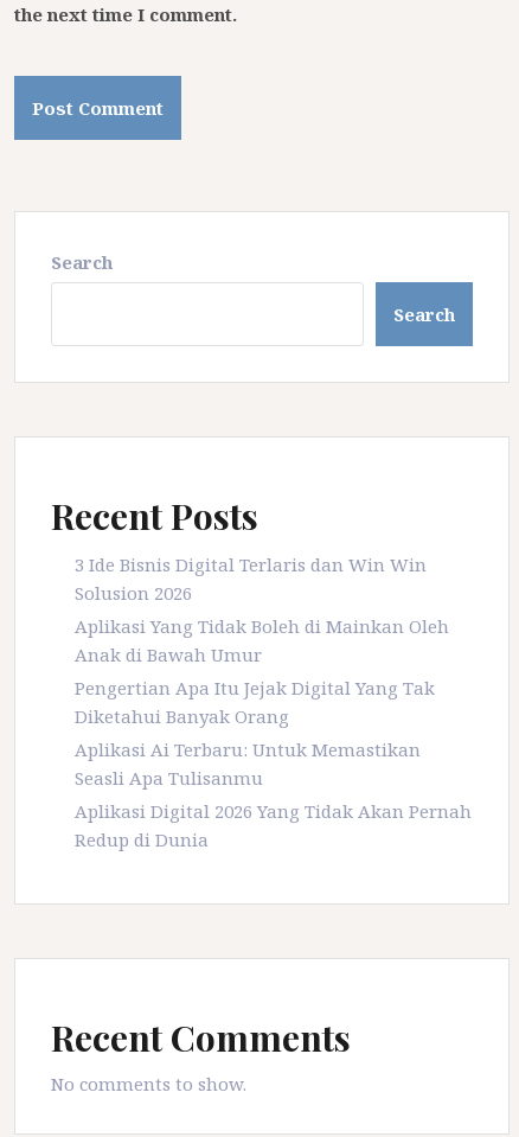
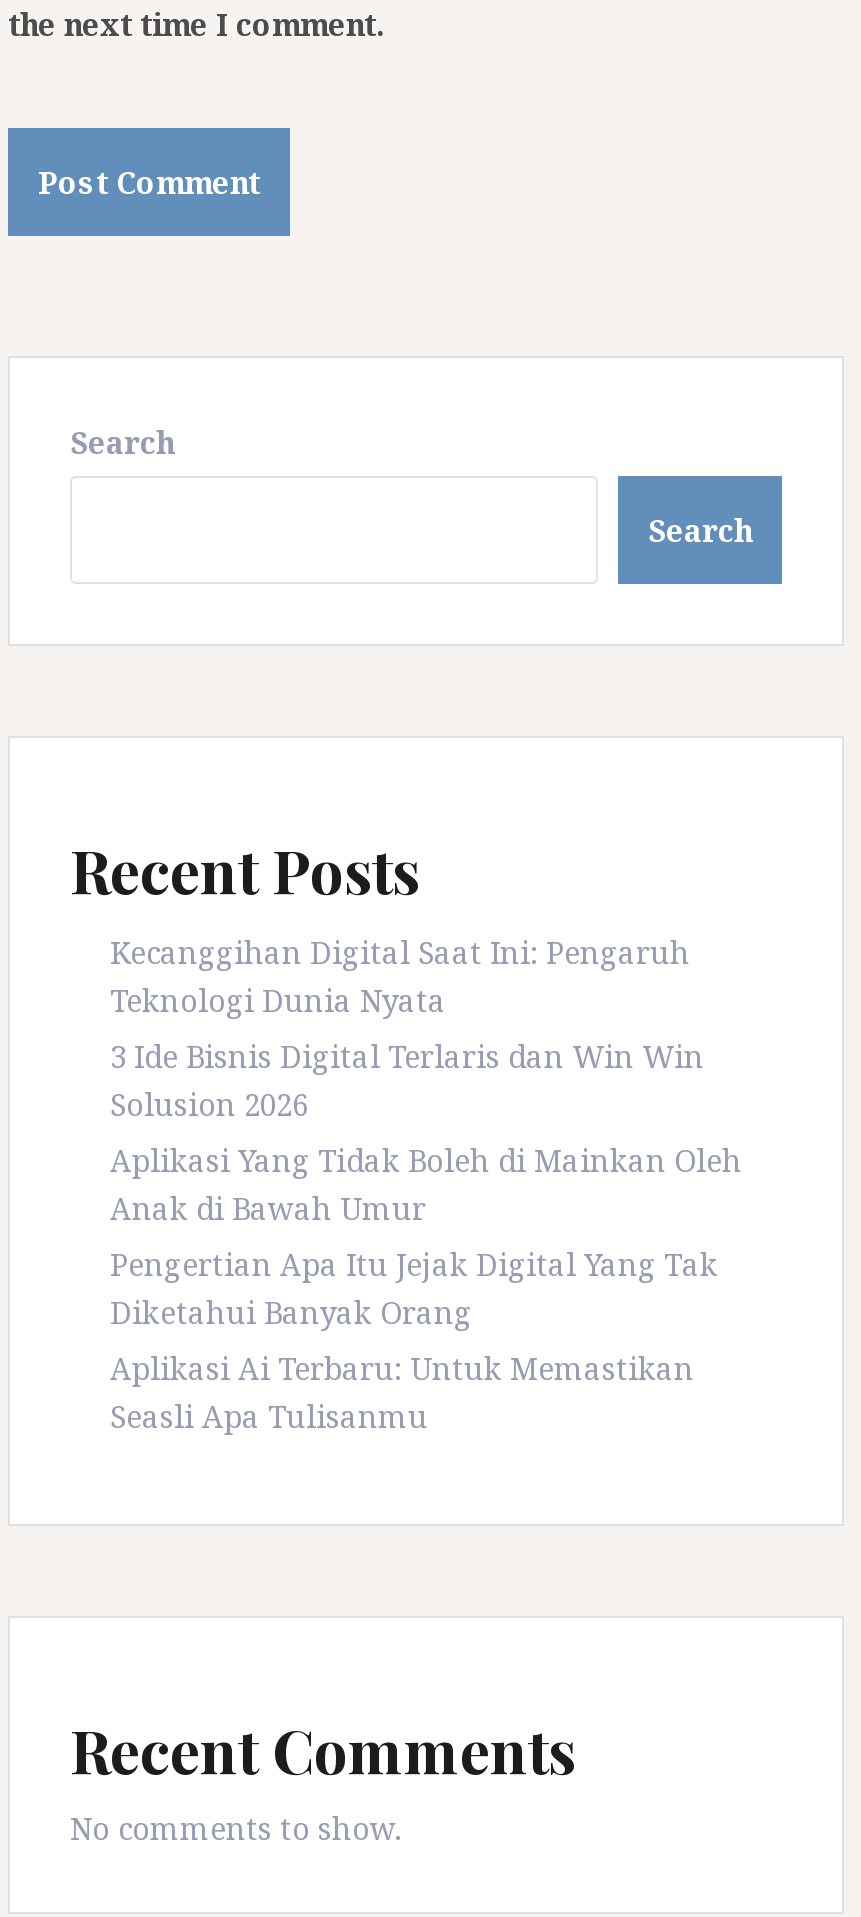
+ Kecanggihan Digital Saat Ini: Pengaruh
+ Teknologi Dunia Nyata

moved down: 3 Ide Bisnis Digital Terlaris dan Win Win | Solusion 2026 | Aplikasi Yang Tidak Boleh di Mainkan Oleh | Anak di Bawah Umur | Pengertian Apa Itu Jejak Digital Yang Tak | Diketahui Banyak Orang | Aplikasi Ai Terbaru: Untuk Memastikan | Seasli Apa Tulisanmu

- Aplikasi Digital 2026 Yang Tidak Akan Pernah
- Redup di Dunia
